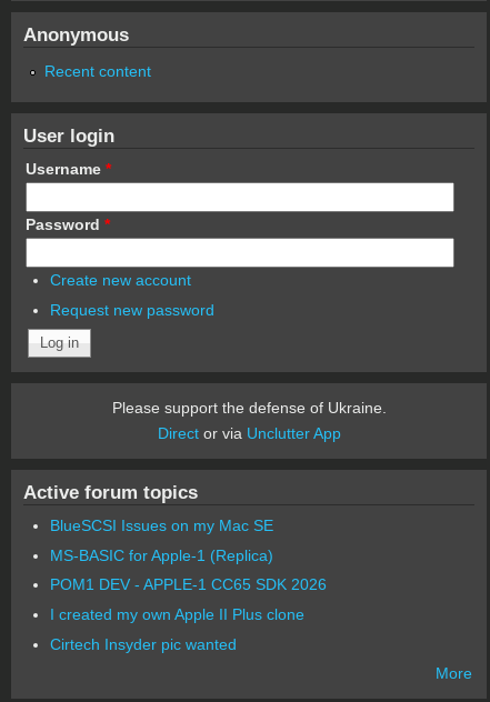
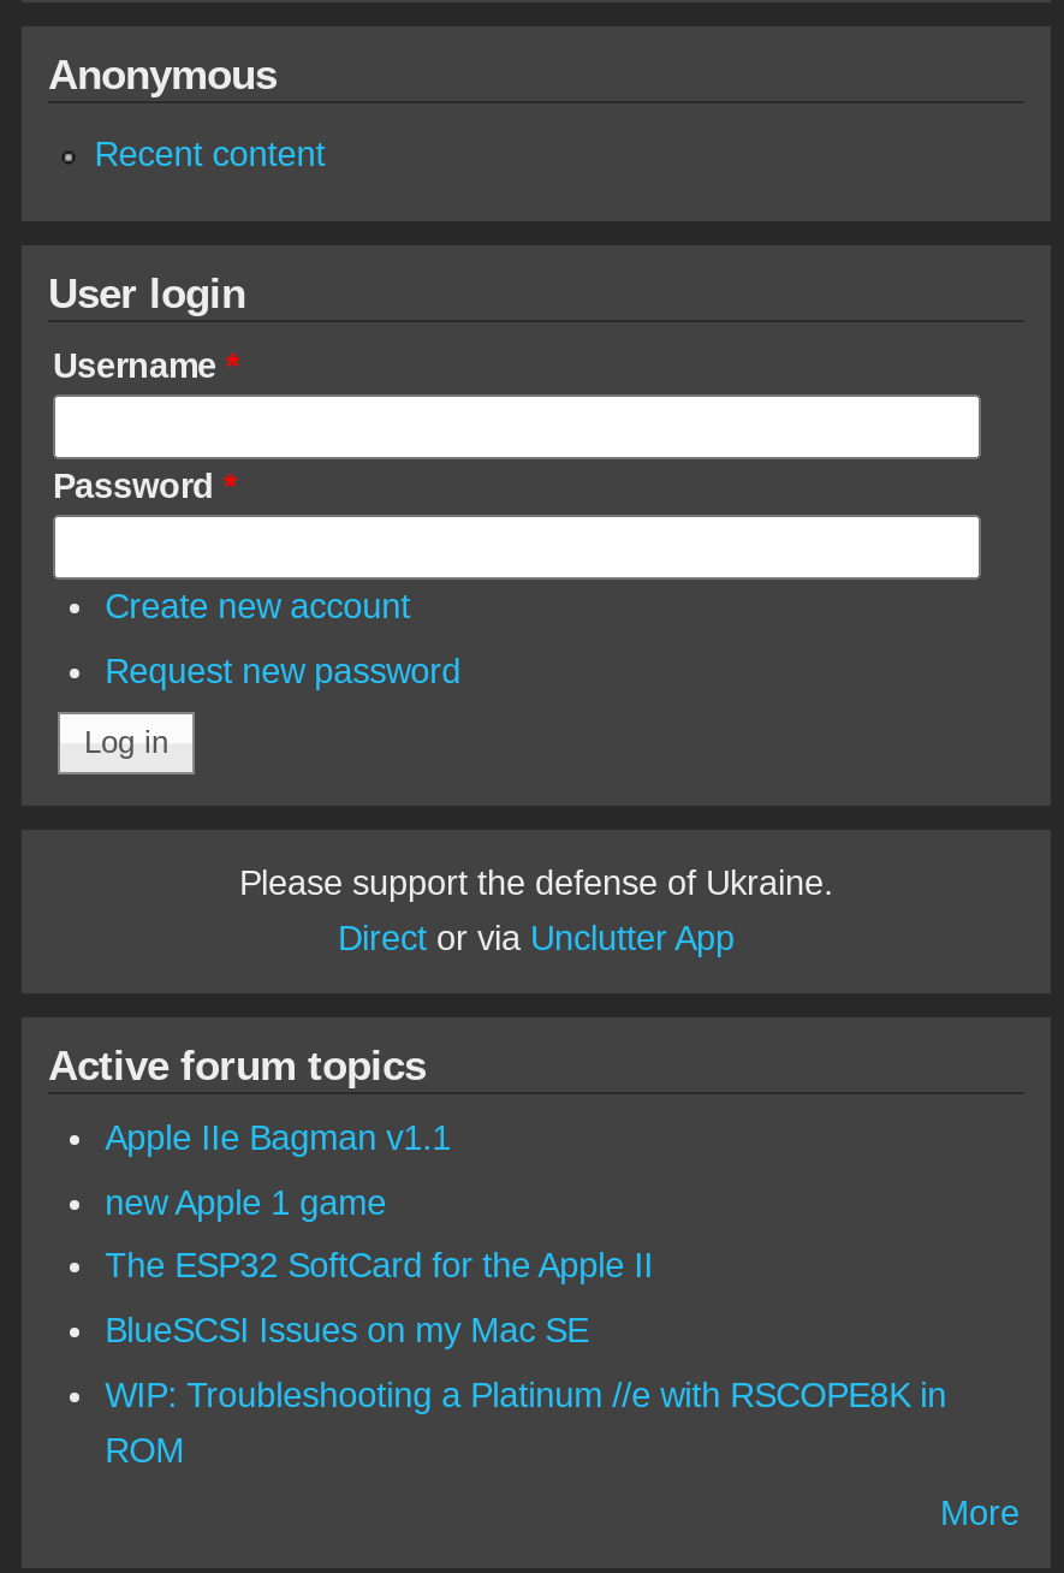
+ Apple IIe Bagman v1.1
+ new Apple 1 game
+ The ESP32 SoftCard for the Apple II

moved down: BlueSCSI Issues on my Mac SE

- MS-BASIC for Apple-1 (Replica)
- POM1 DEV - APPLE-1 CC65 SDK 2026
- I created my own Apple II Plus clone
- Cirtech Insyder pic wanted
+ WIP: Troubleshooting a Platinum //e with RSCOPE8K in
+ ROM
